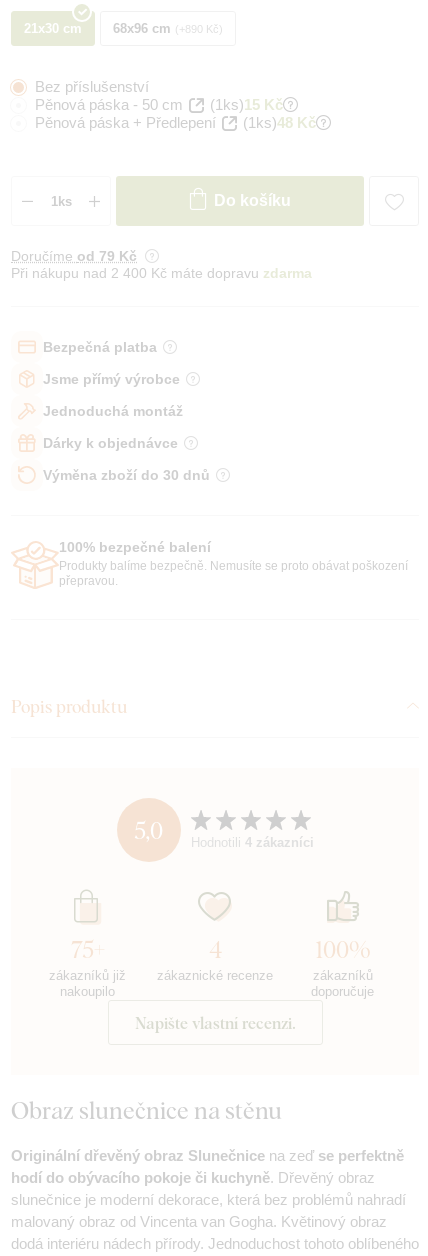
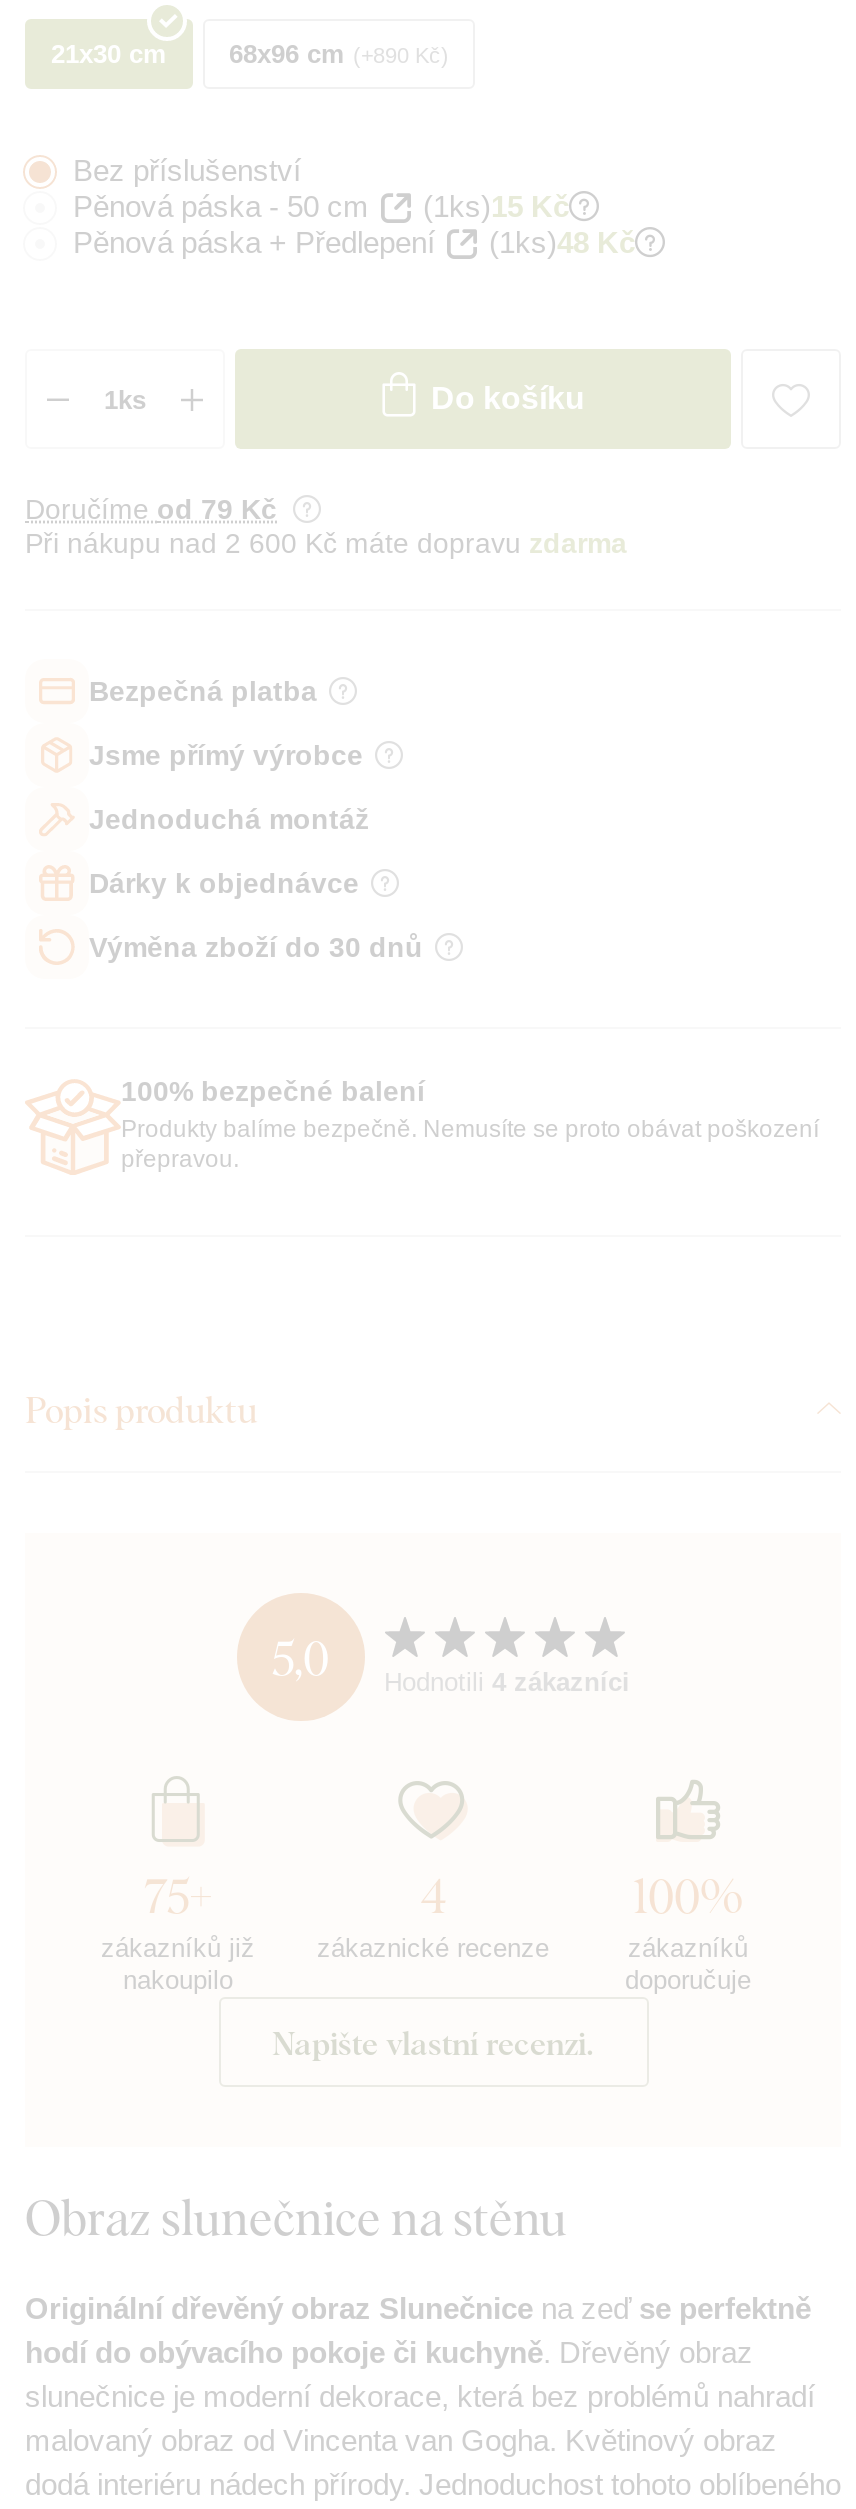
- Při nákupu nad 2 400 Kč máte dopravu zdarma
+ Při nákupu nad 2 600 Kč máte dopravu zdarma
